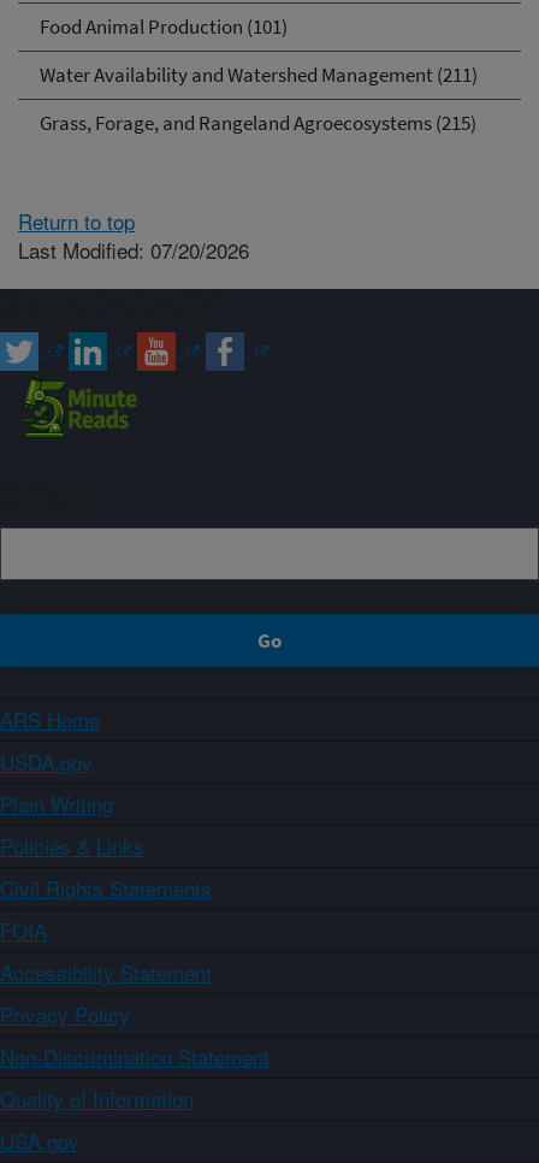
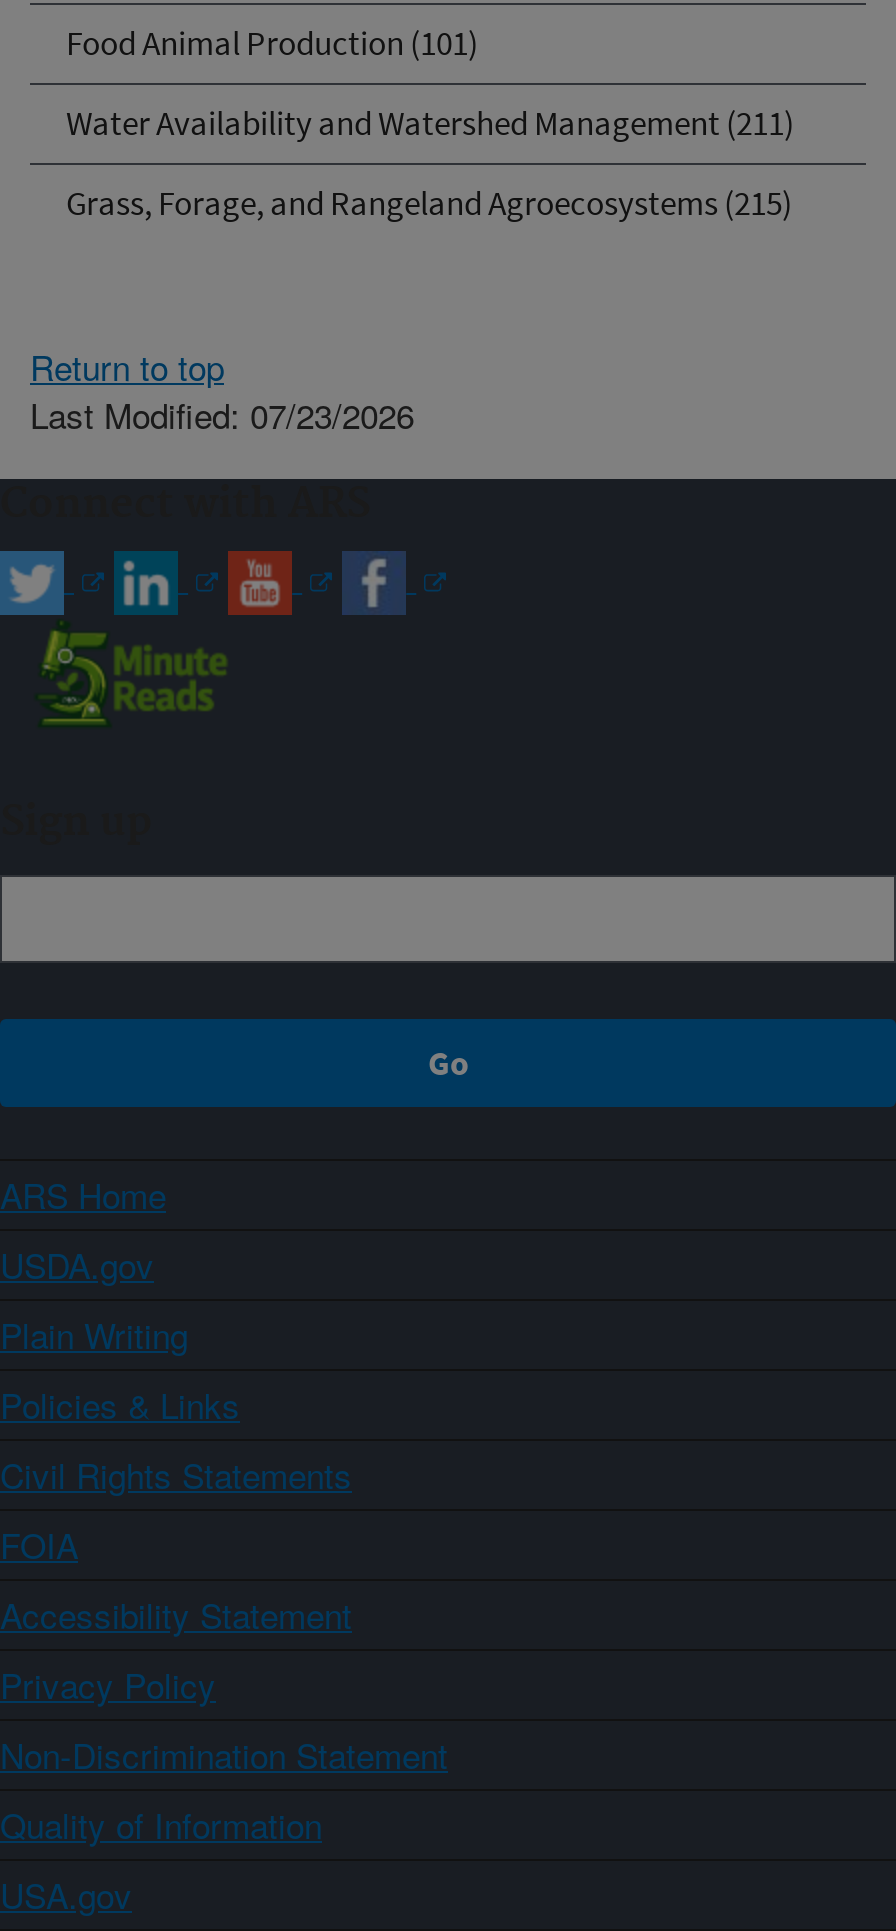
- Last Modified: 07/20/2026
+ Last Modified: 07/23/2026
